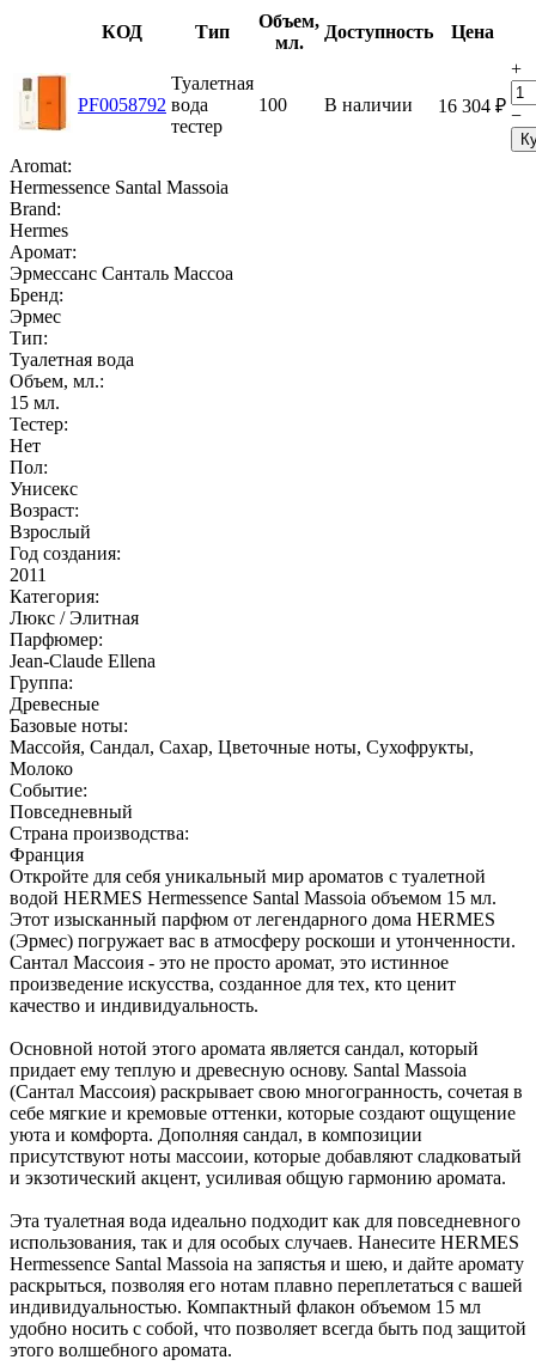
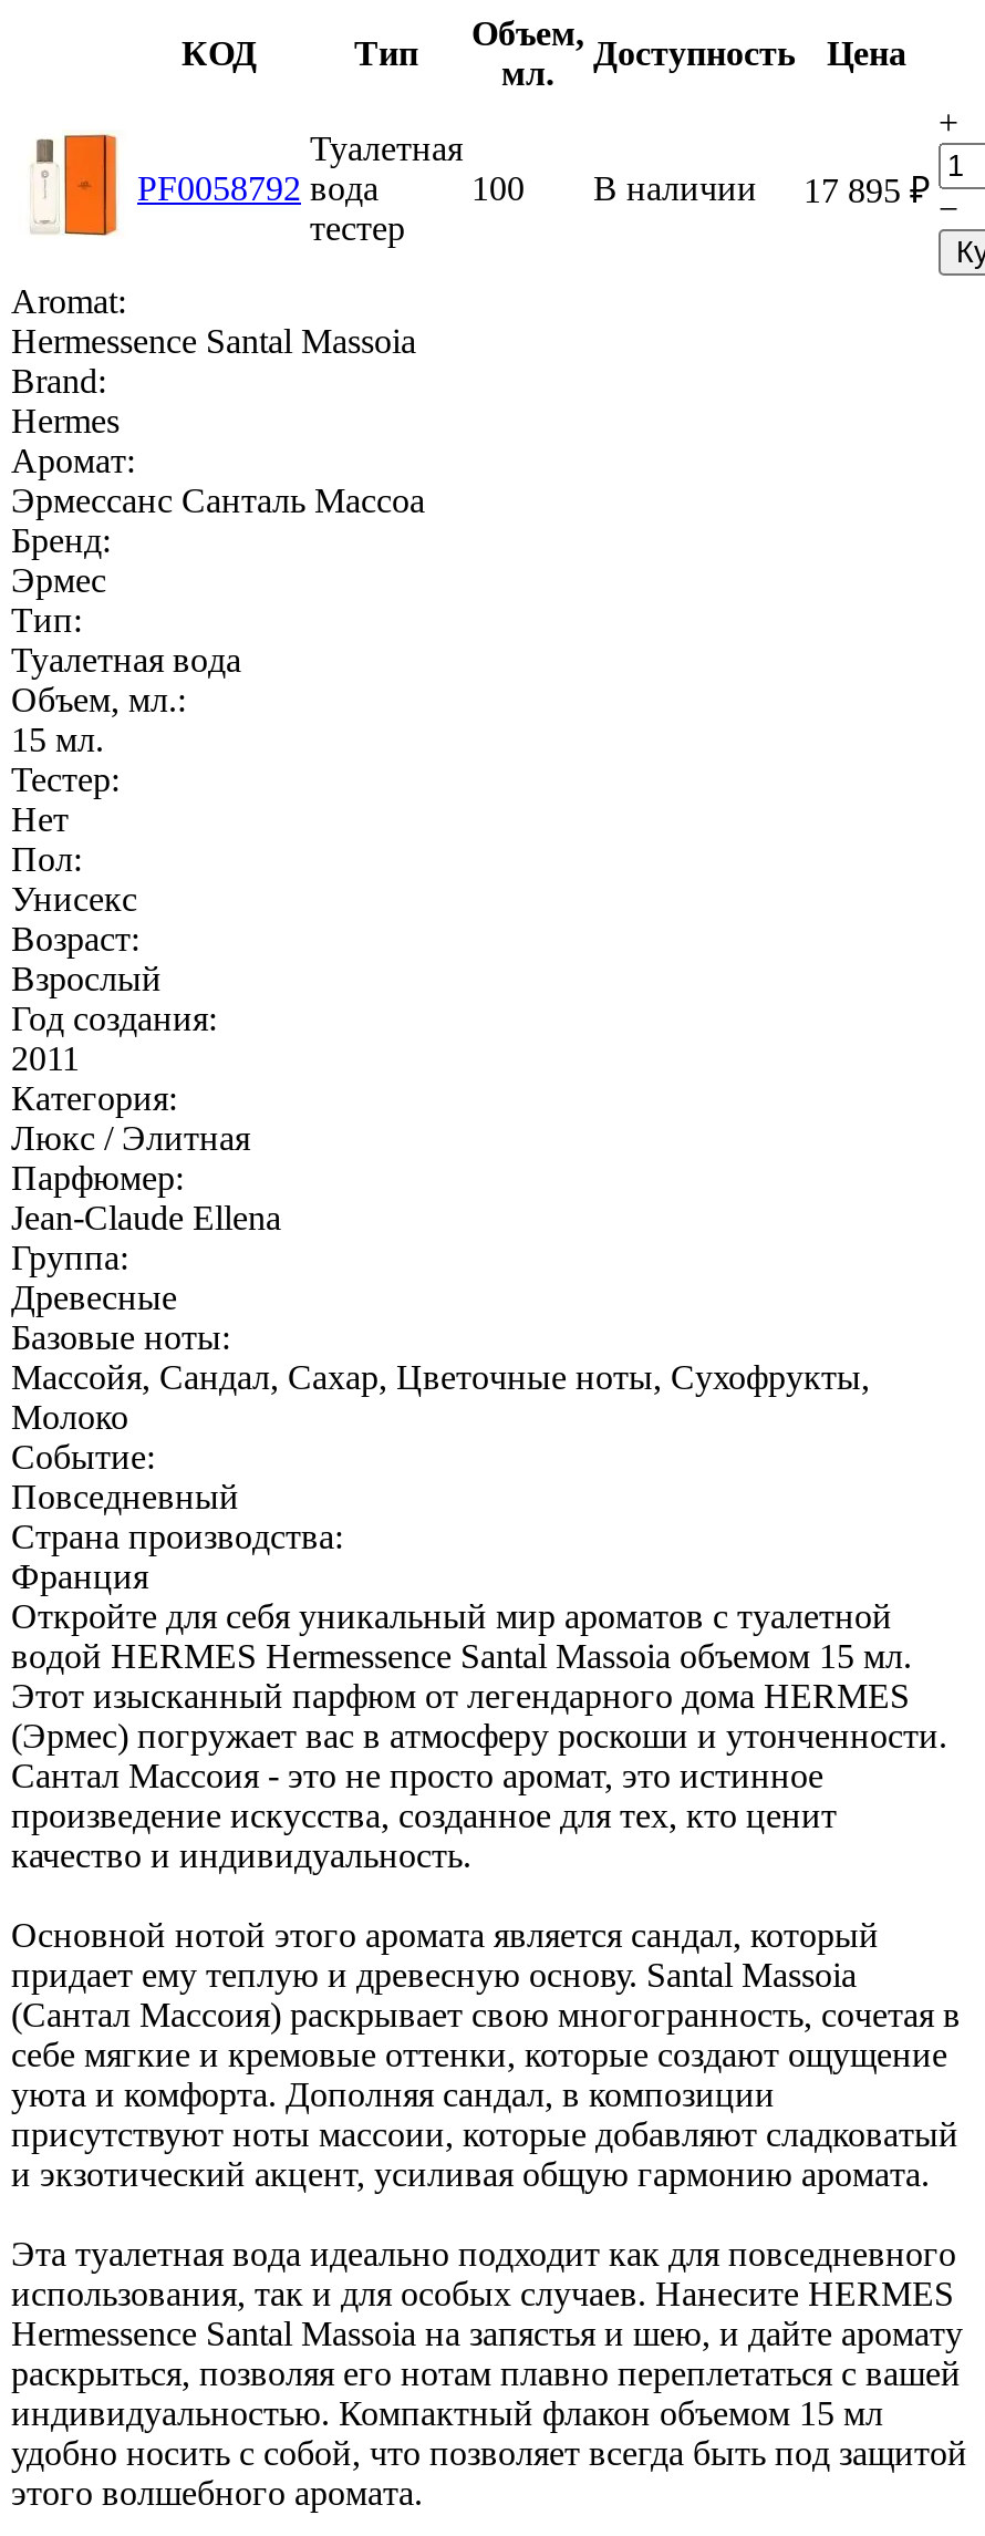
- 16 304 ₽
+ 17 895 ₽
